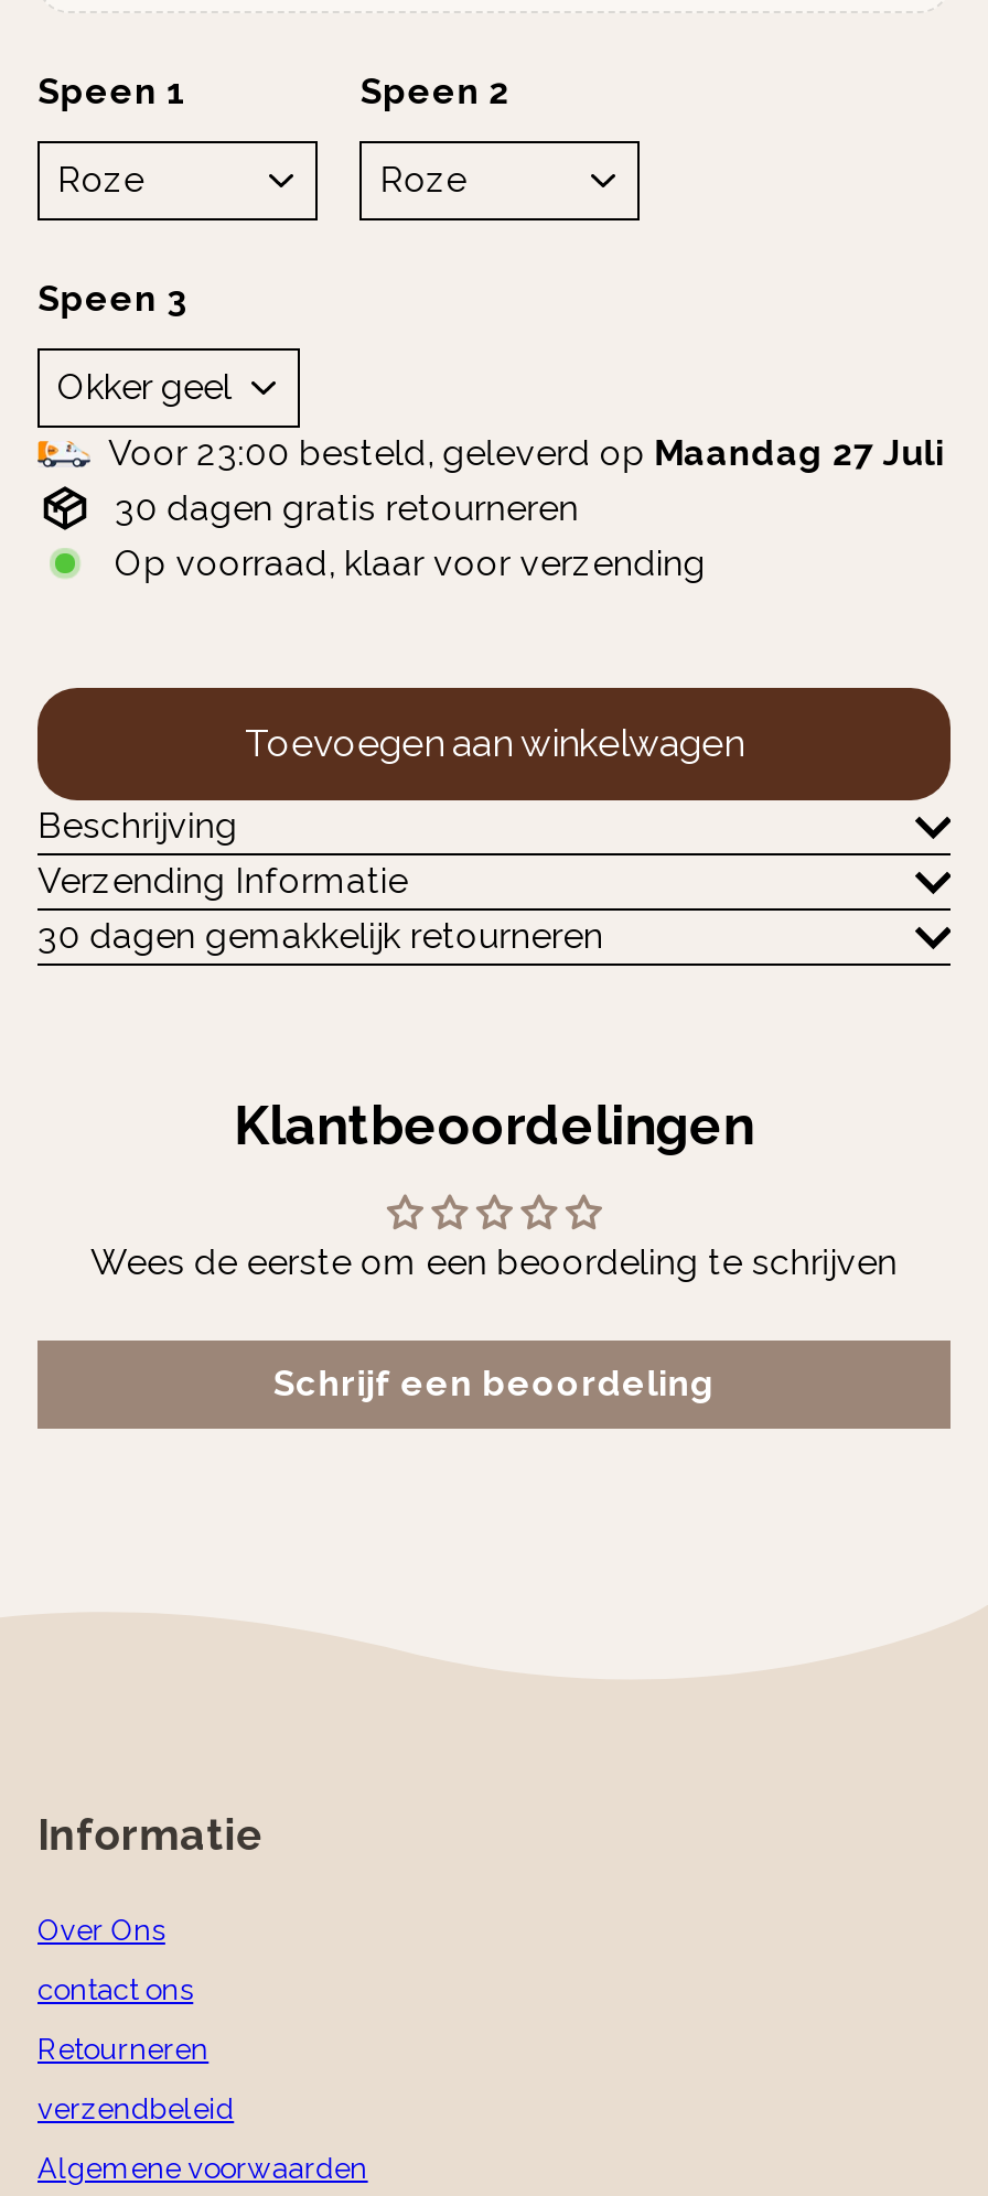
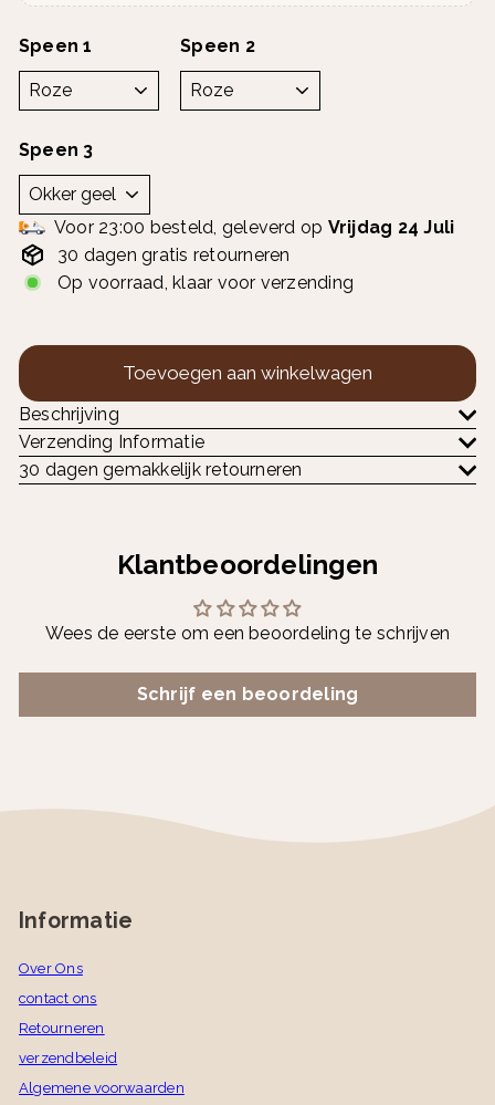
- Voor 23:00 besteld, geleverd op Maandag 27 Juli
+ Voor 23:00 besteld, geleverd op Vrijdag 24 Juli
